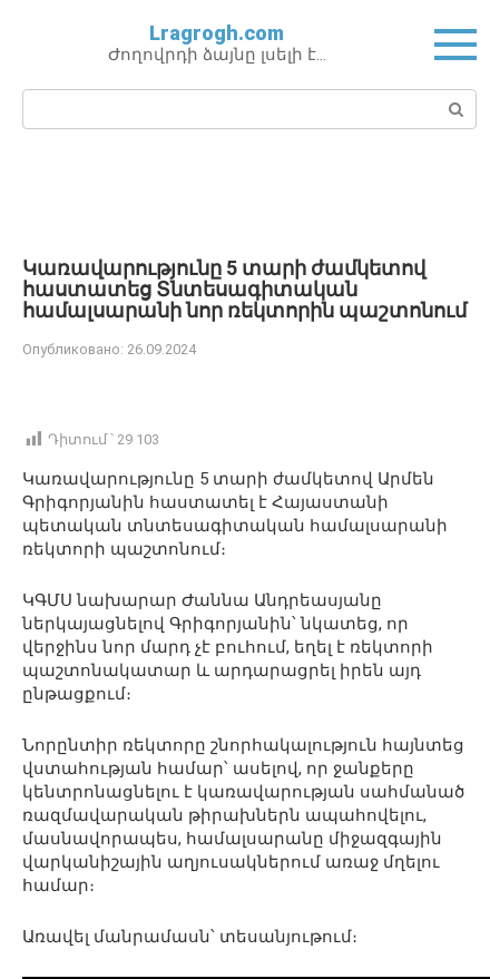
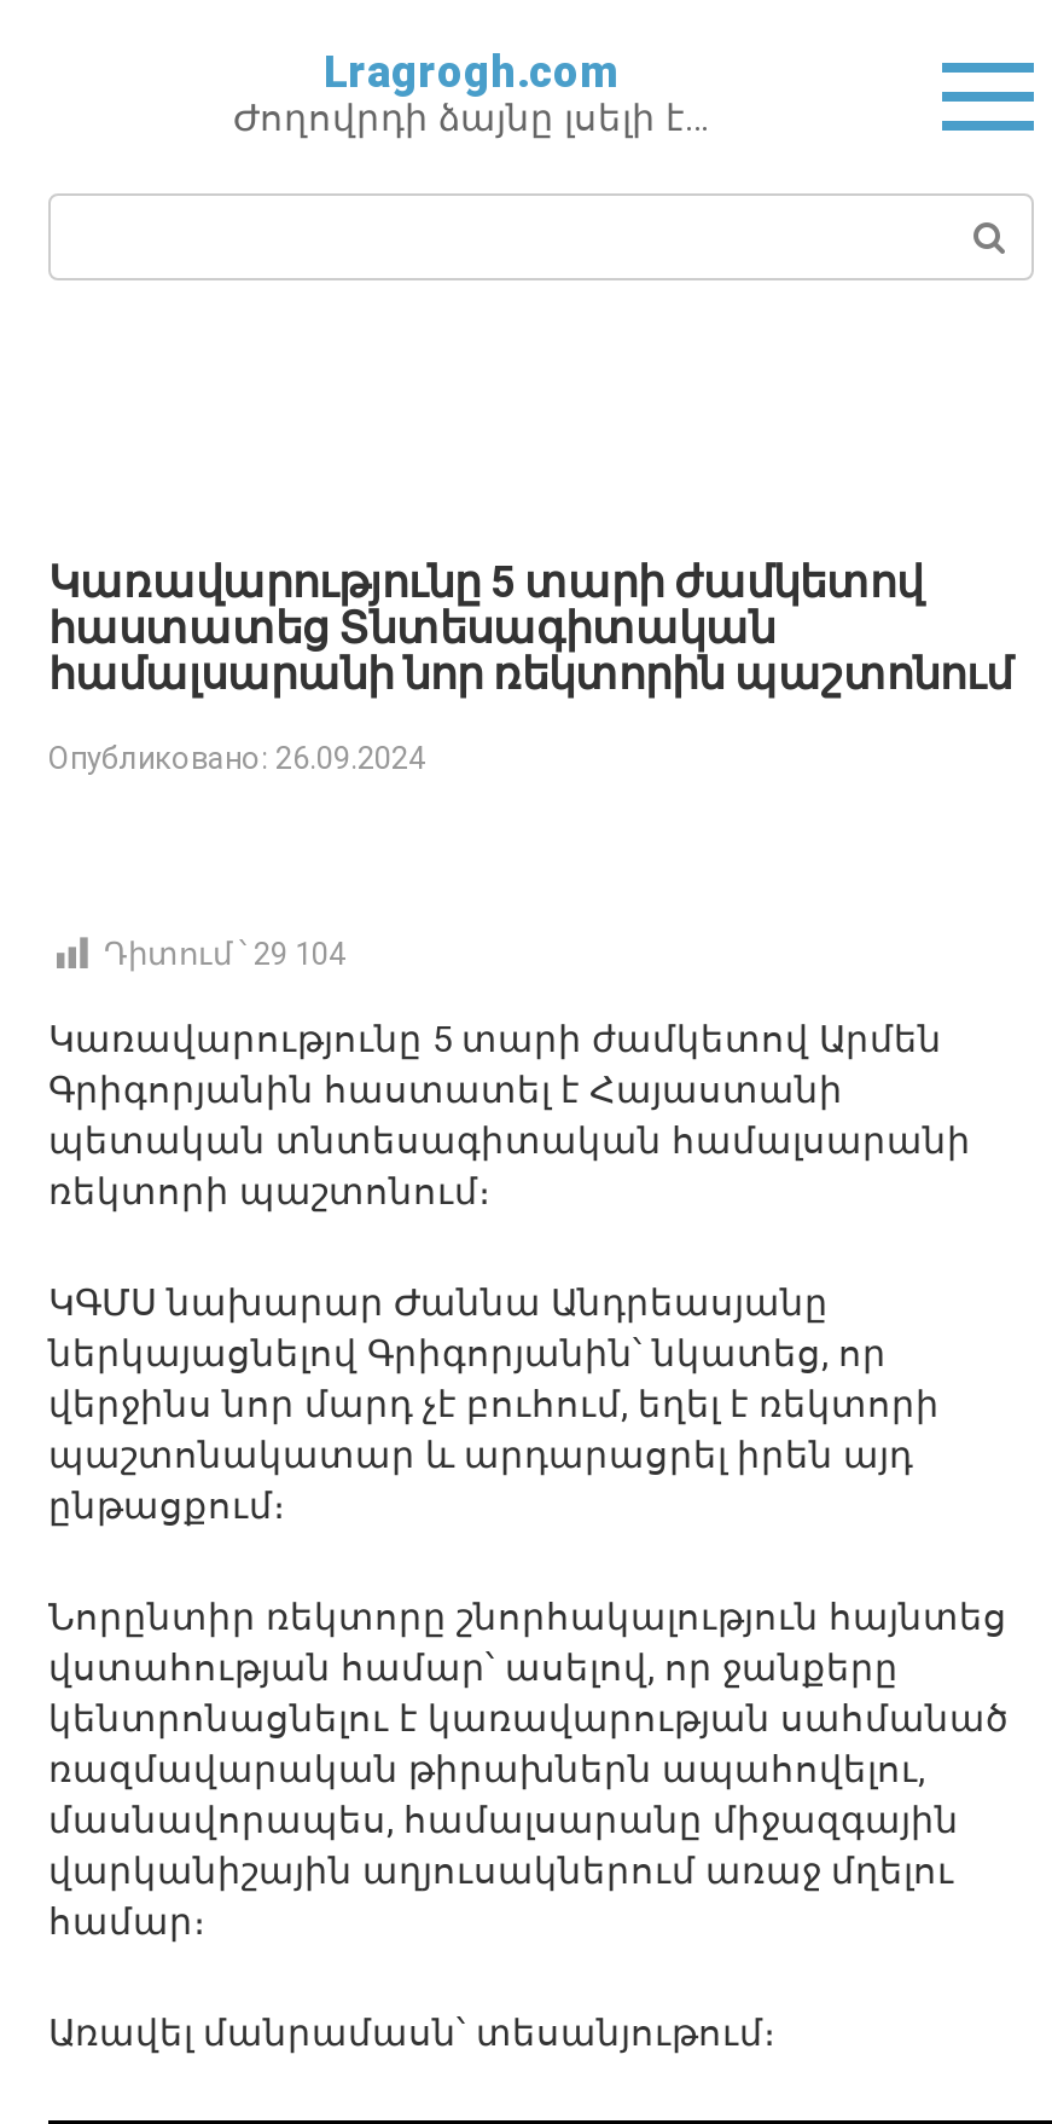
- Դիտում ՝ 29 103
+ Դիտում ՝ 29 104
